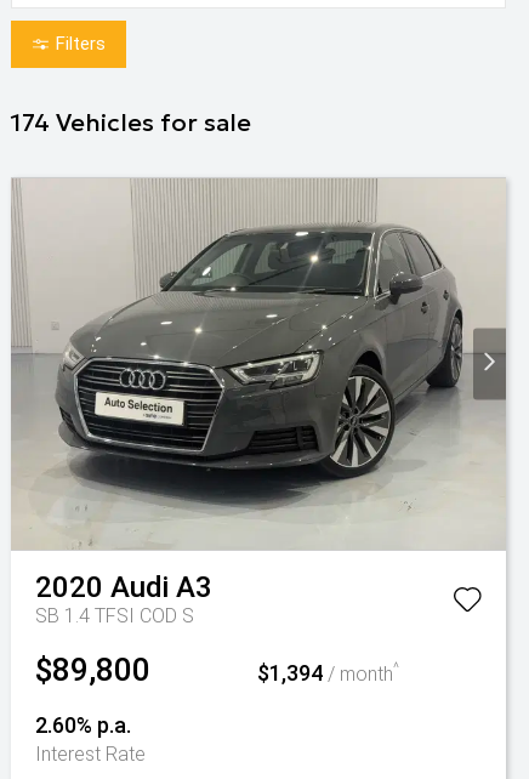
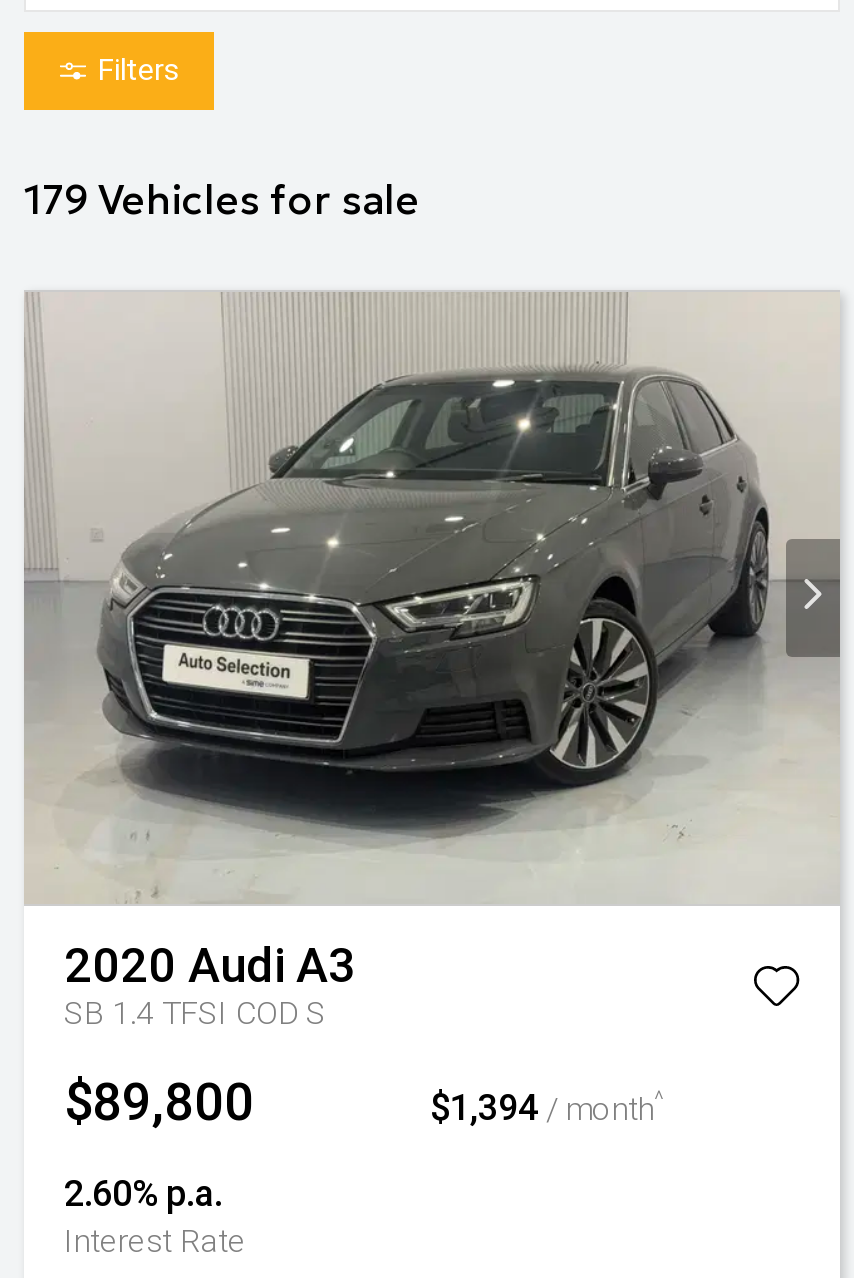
- 174 Vehicles for sale
+ 179 Vehicles for sale
